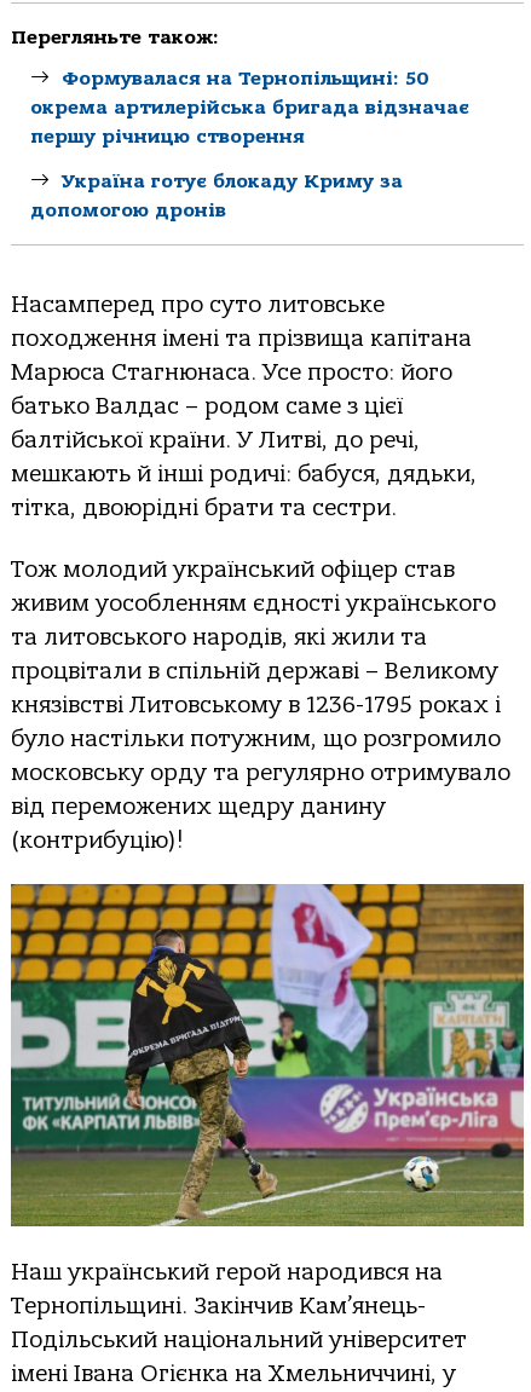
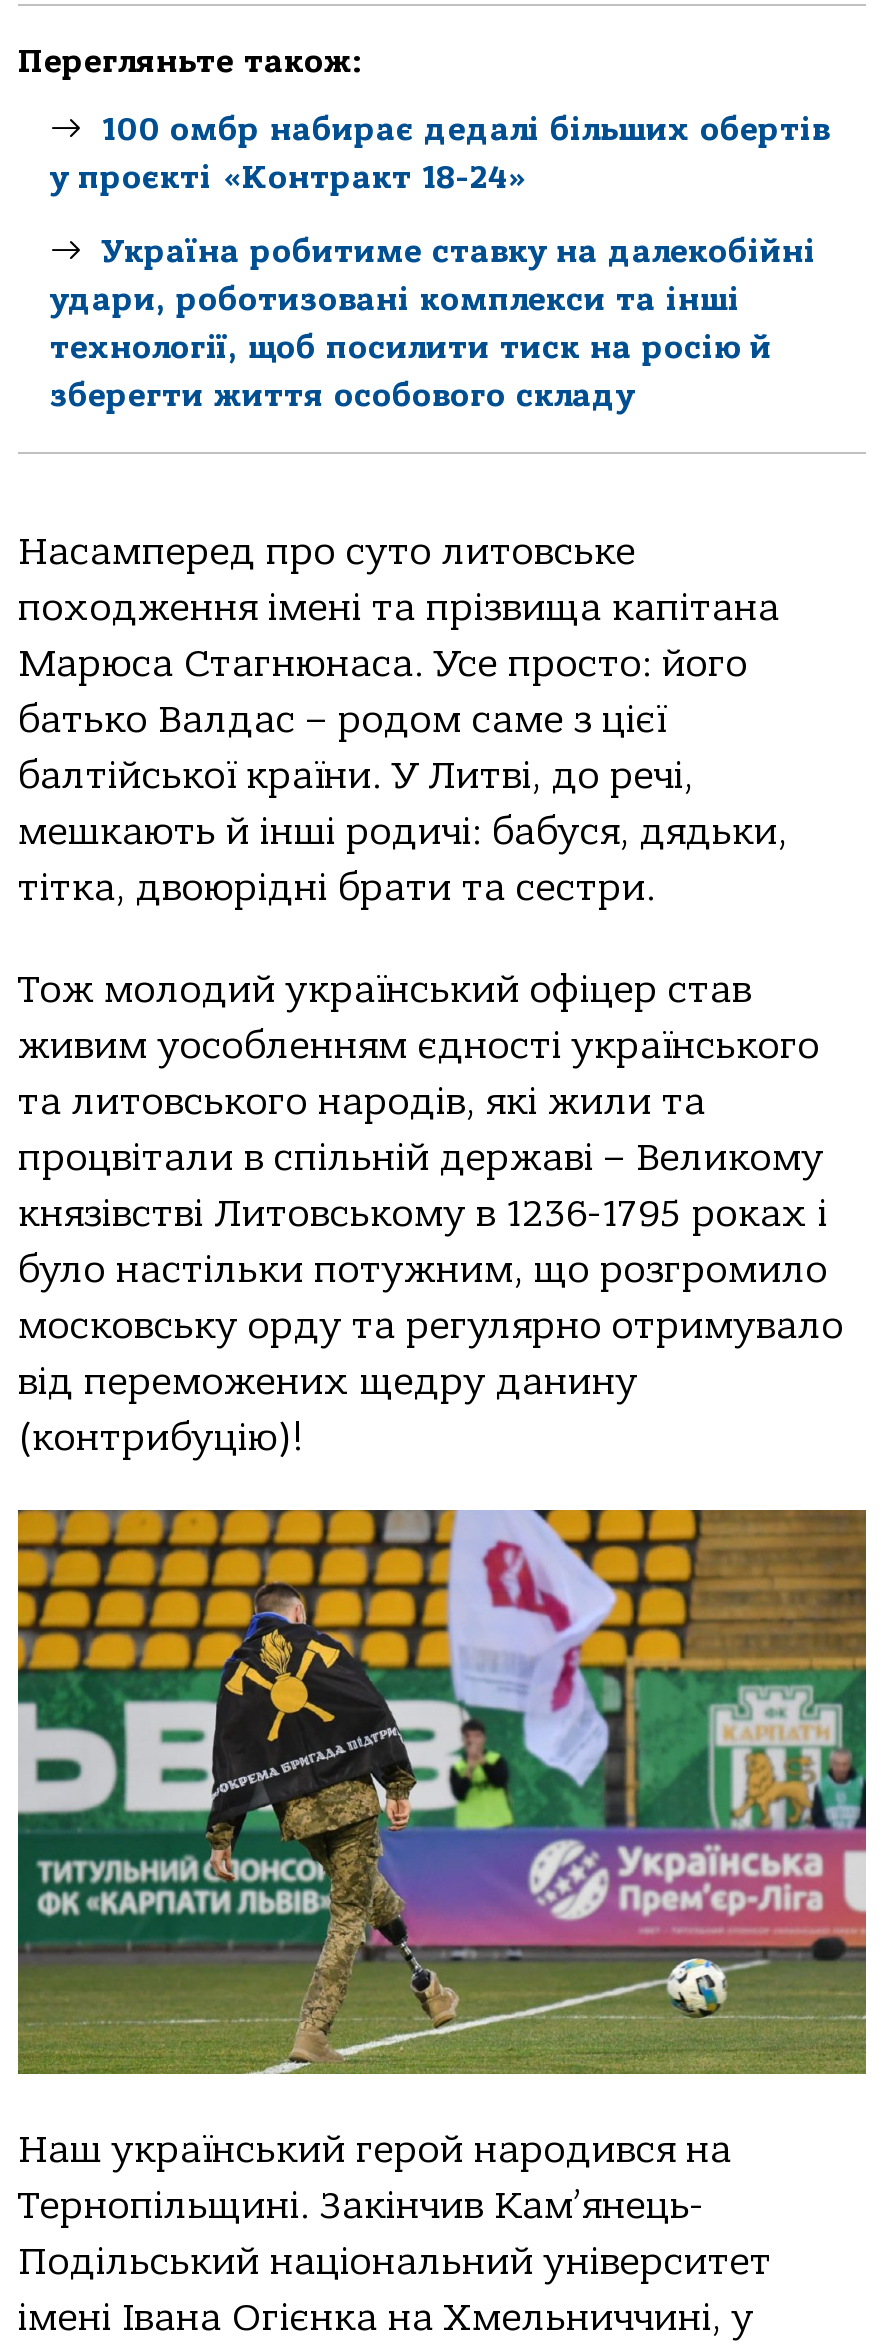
- Формувалася на Тернопільщині: 50
- окрема артилерійська бригада відзначає
- першу річницю створення
+ 100 омбр набирає дедалі більших обертів
+ у проєкті «Контракт 18-24»

- Україна готує блокаду Криму за
- допомогою дронів
+ Україна робитиме ставку на далекобійні
+ удари, роботизовані комплекси та інші
+ технології, щоб посилити тиск на росію й
+ зберегти життя особового складу
